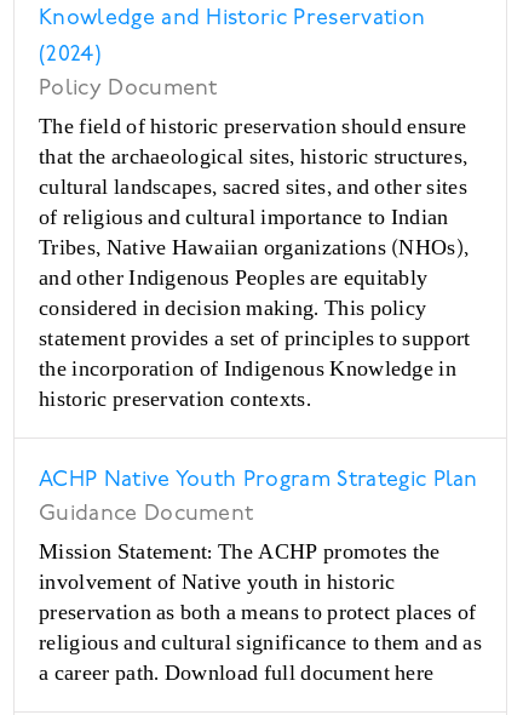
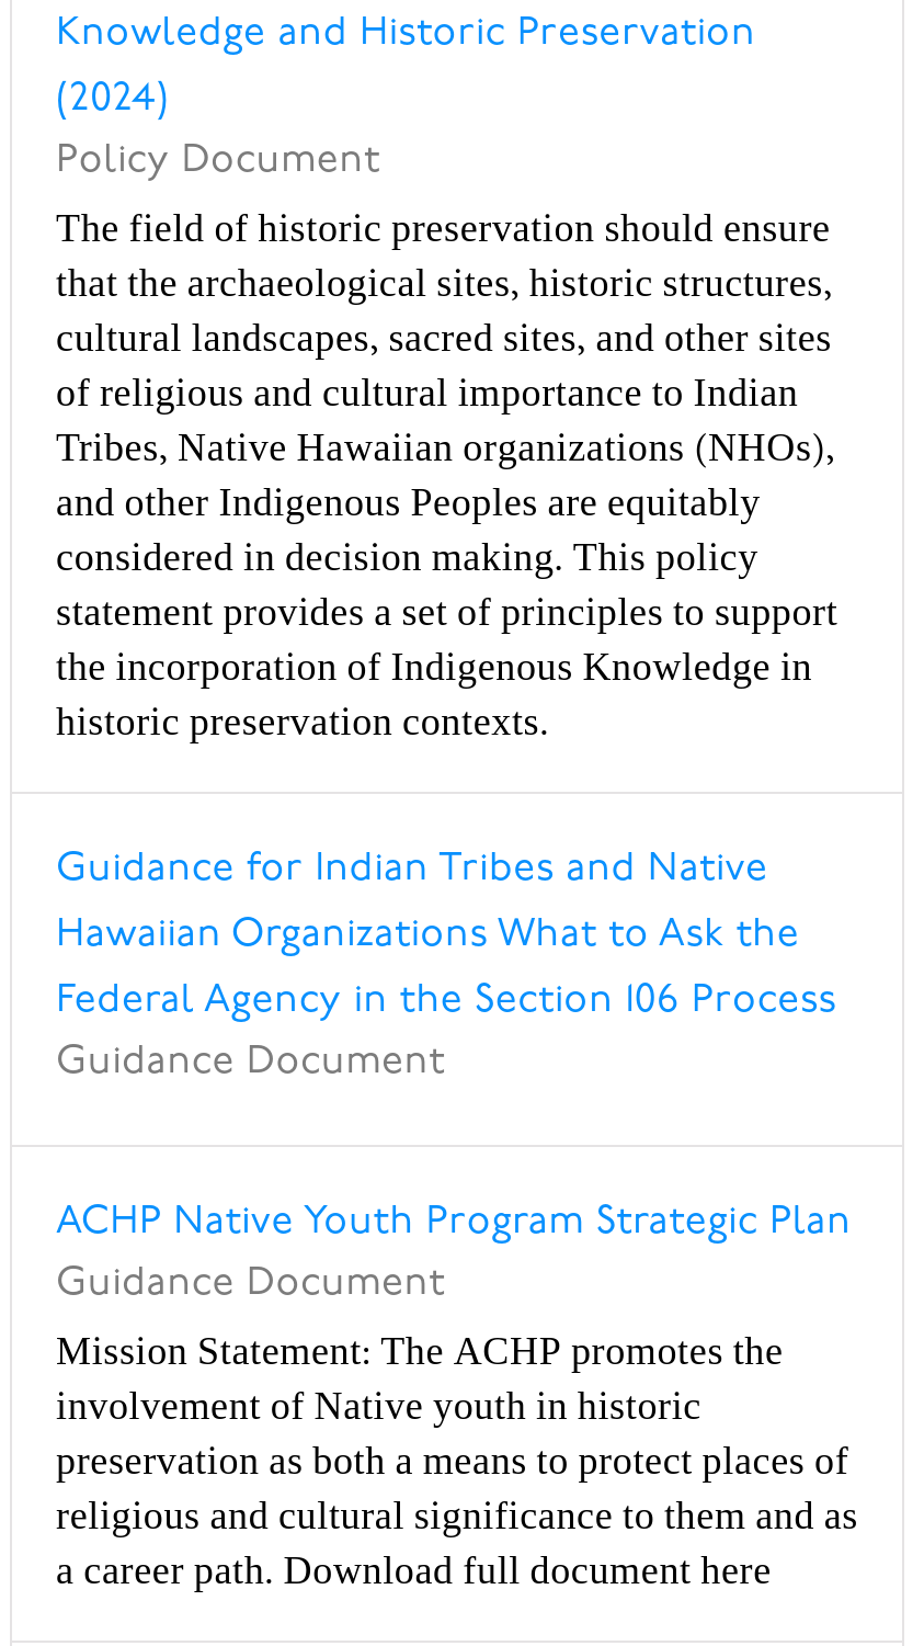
+ Guidance for Indian Tribes and Native
+ Hawaiian Organizations What to Ask the
+ Federal Agency in the Section 106 Process
+ Guidance Document
